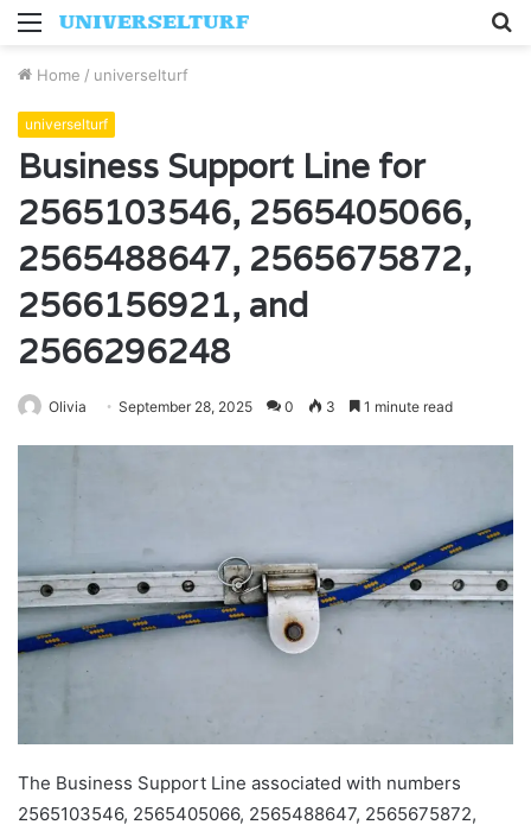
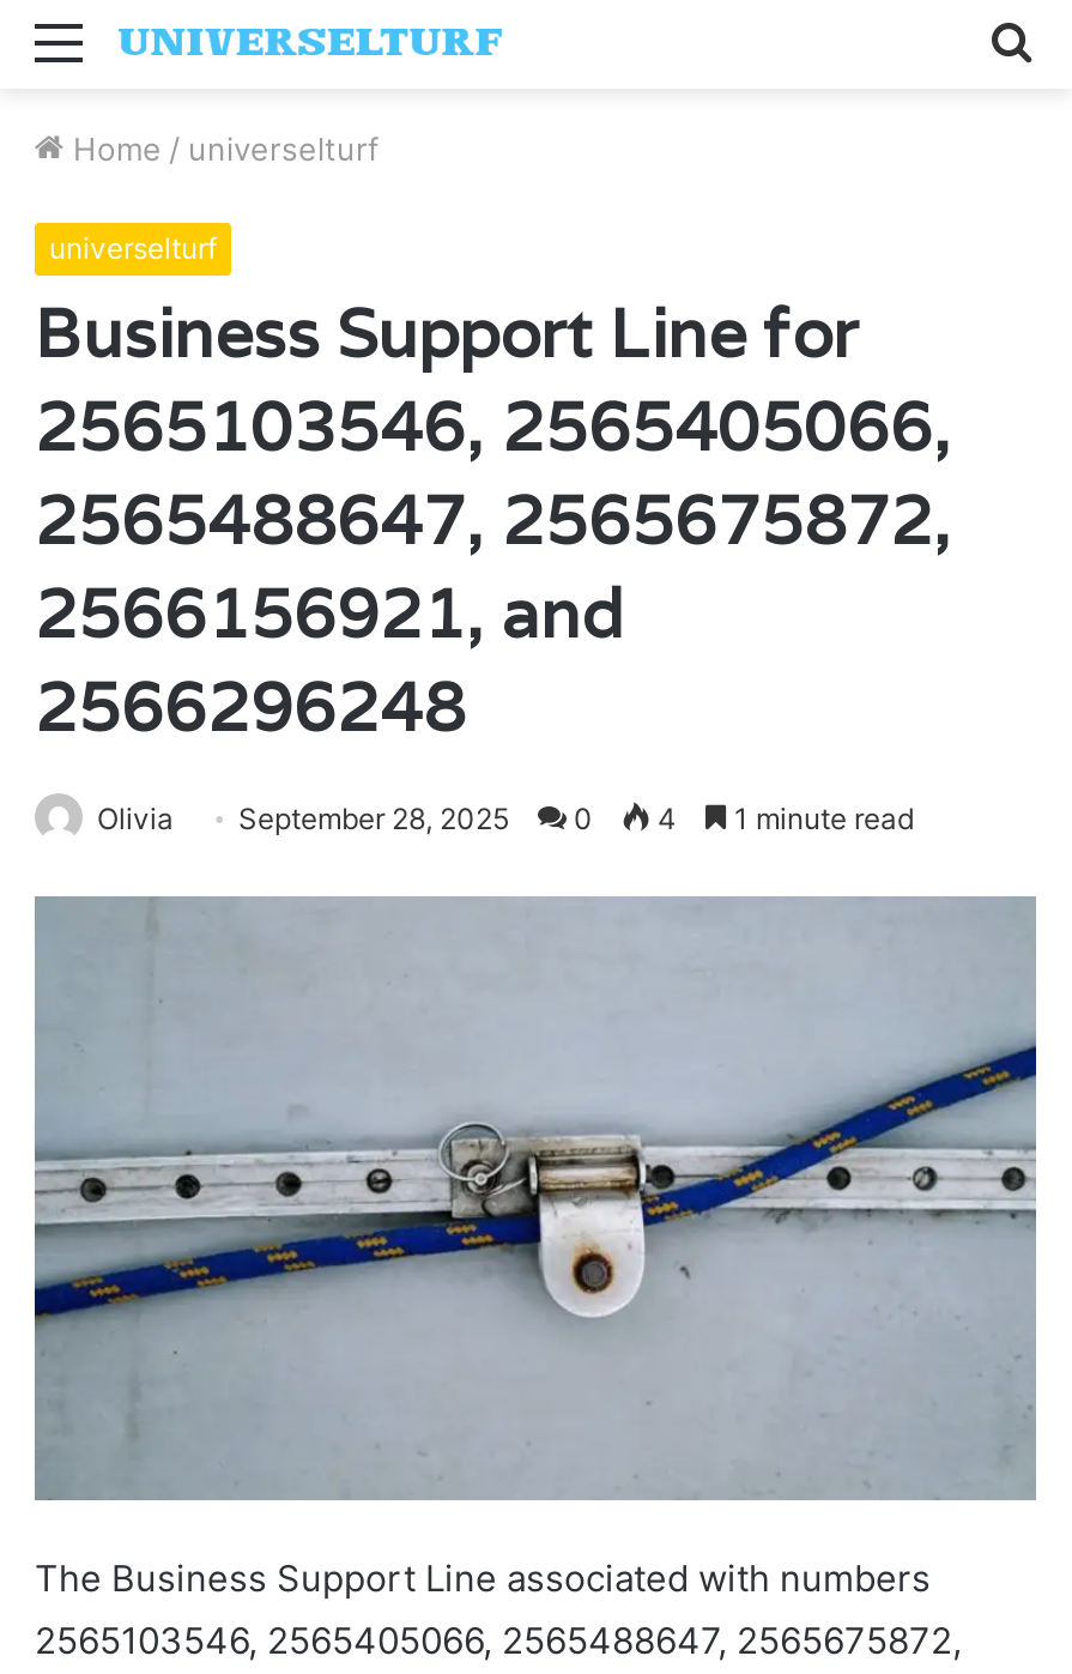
- Olivia September 28, 2025 0 3 1 minute read
+ Olivia September 28, 2025 0 4 1 minute read
